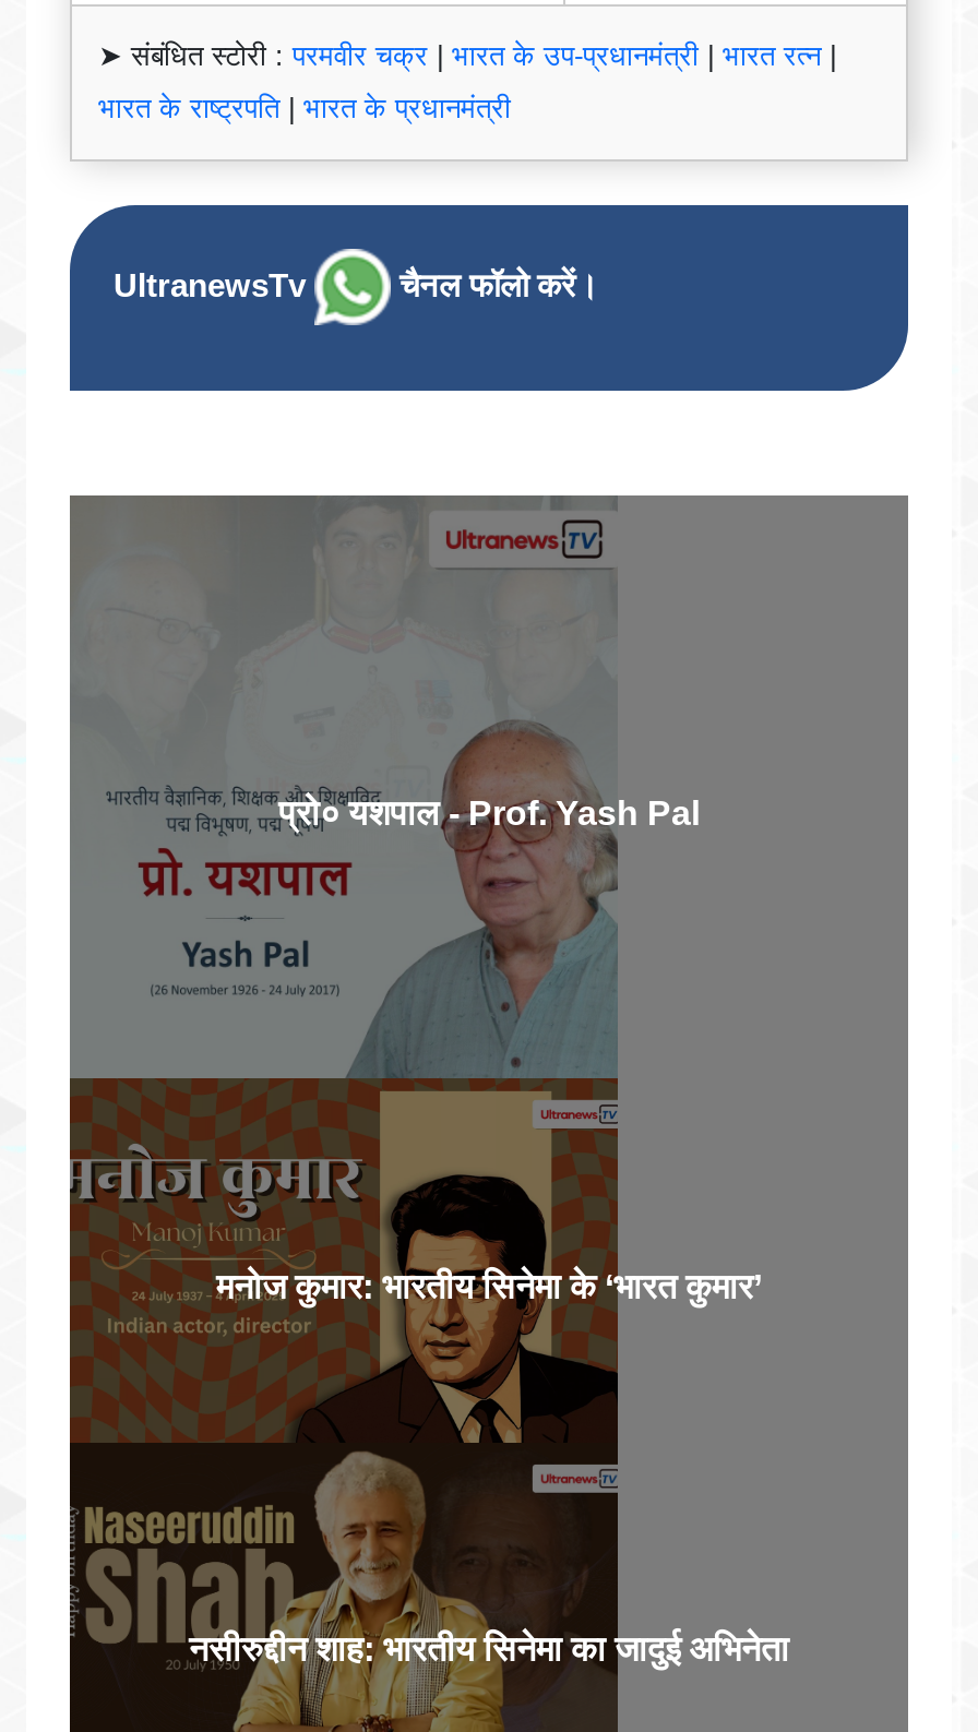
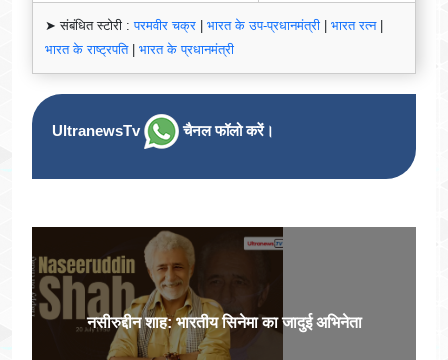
- [image]
- प्रो० यशपाल - Prof. Yash Pal

- मनोज कुमार: भारतीय सिनेमा के ‘भारत कुमार’
